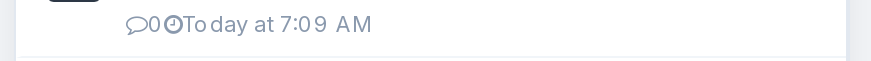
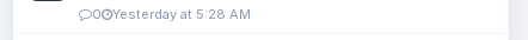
- Today at 7:09 AM
+ Yesterday at 5:28 AM
